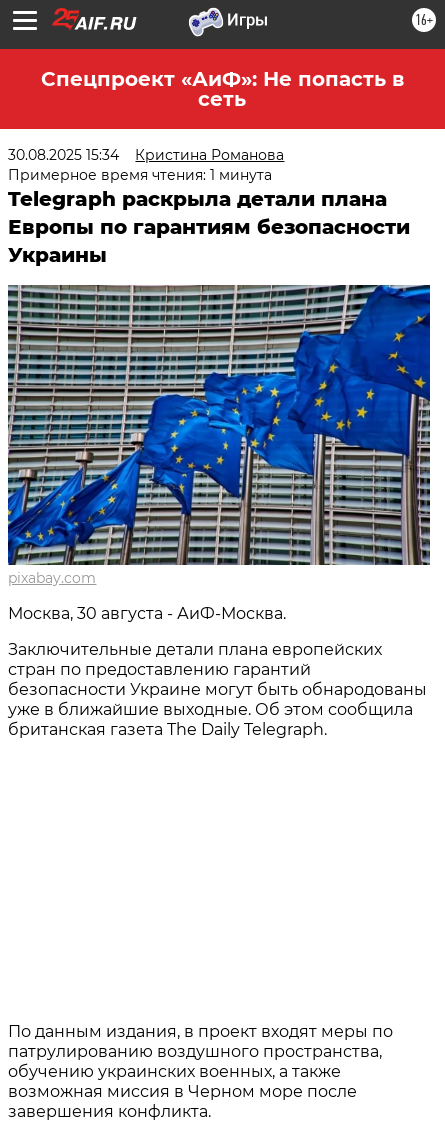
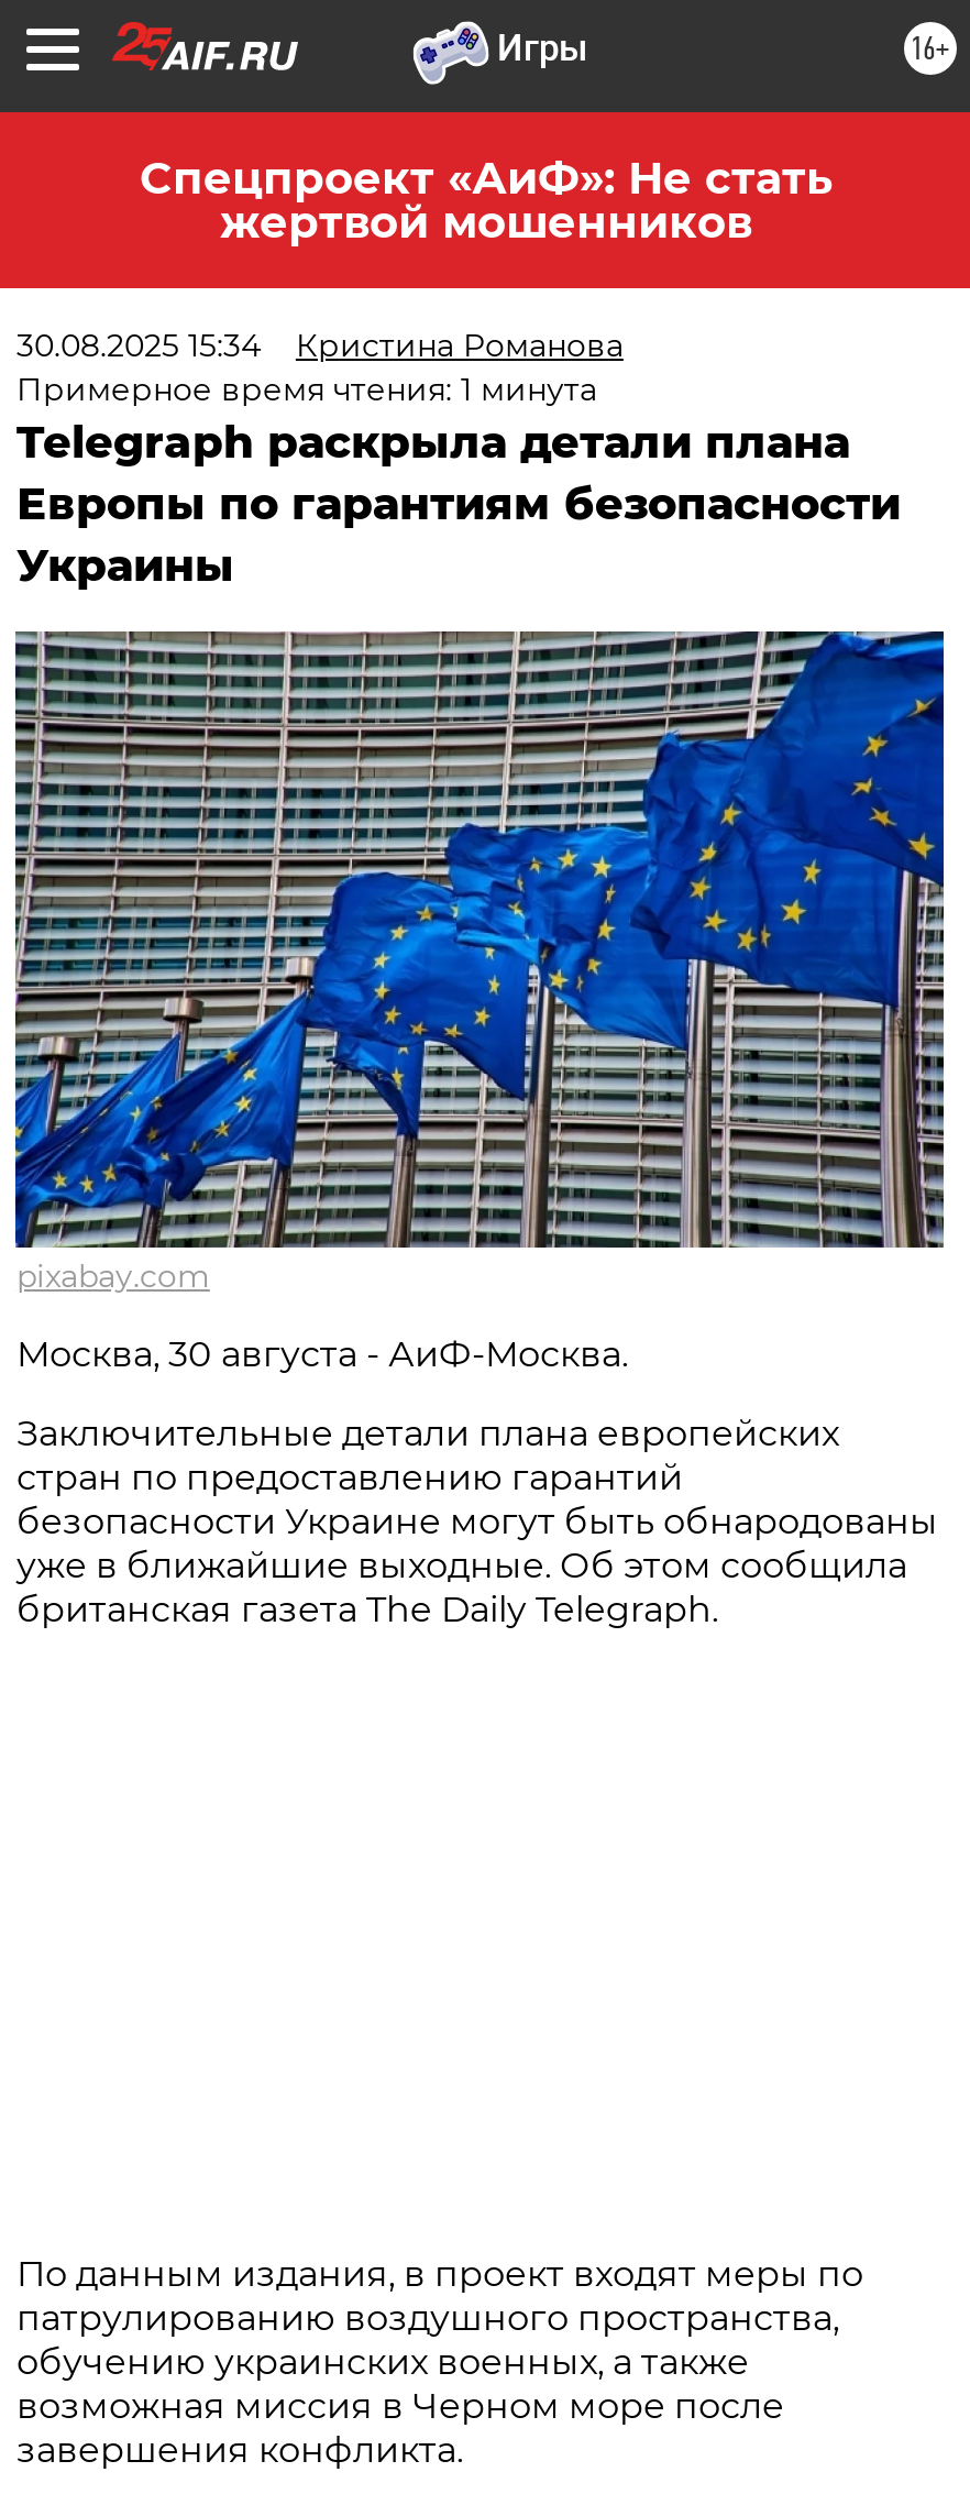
- Спецпроект «АиФ»: Не попасть в
- сеть
+ Спецпроект «АиФ»: Не стать
+ жертвой мошенников
